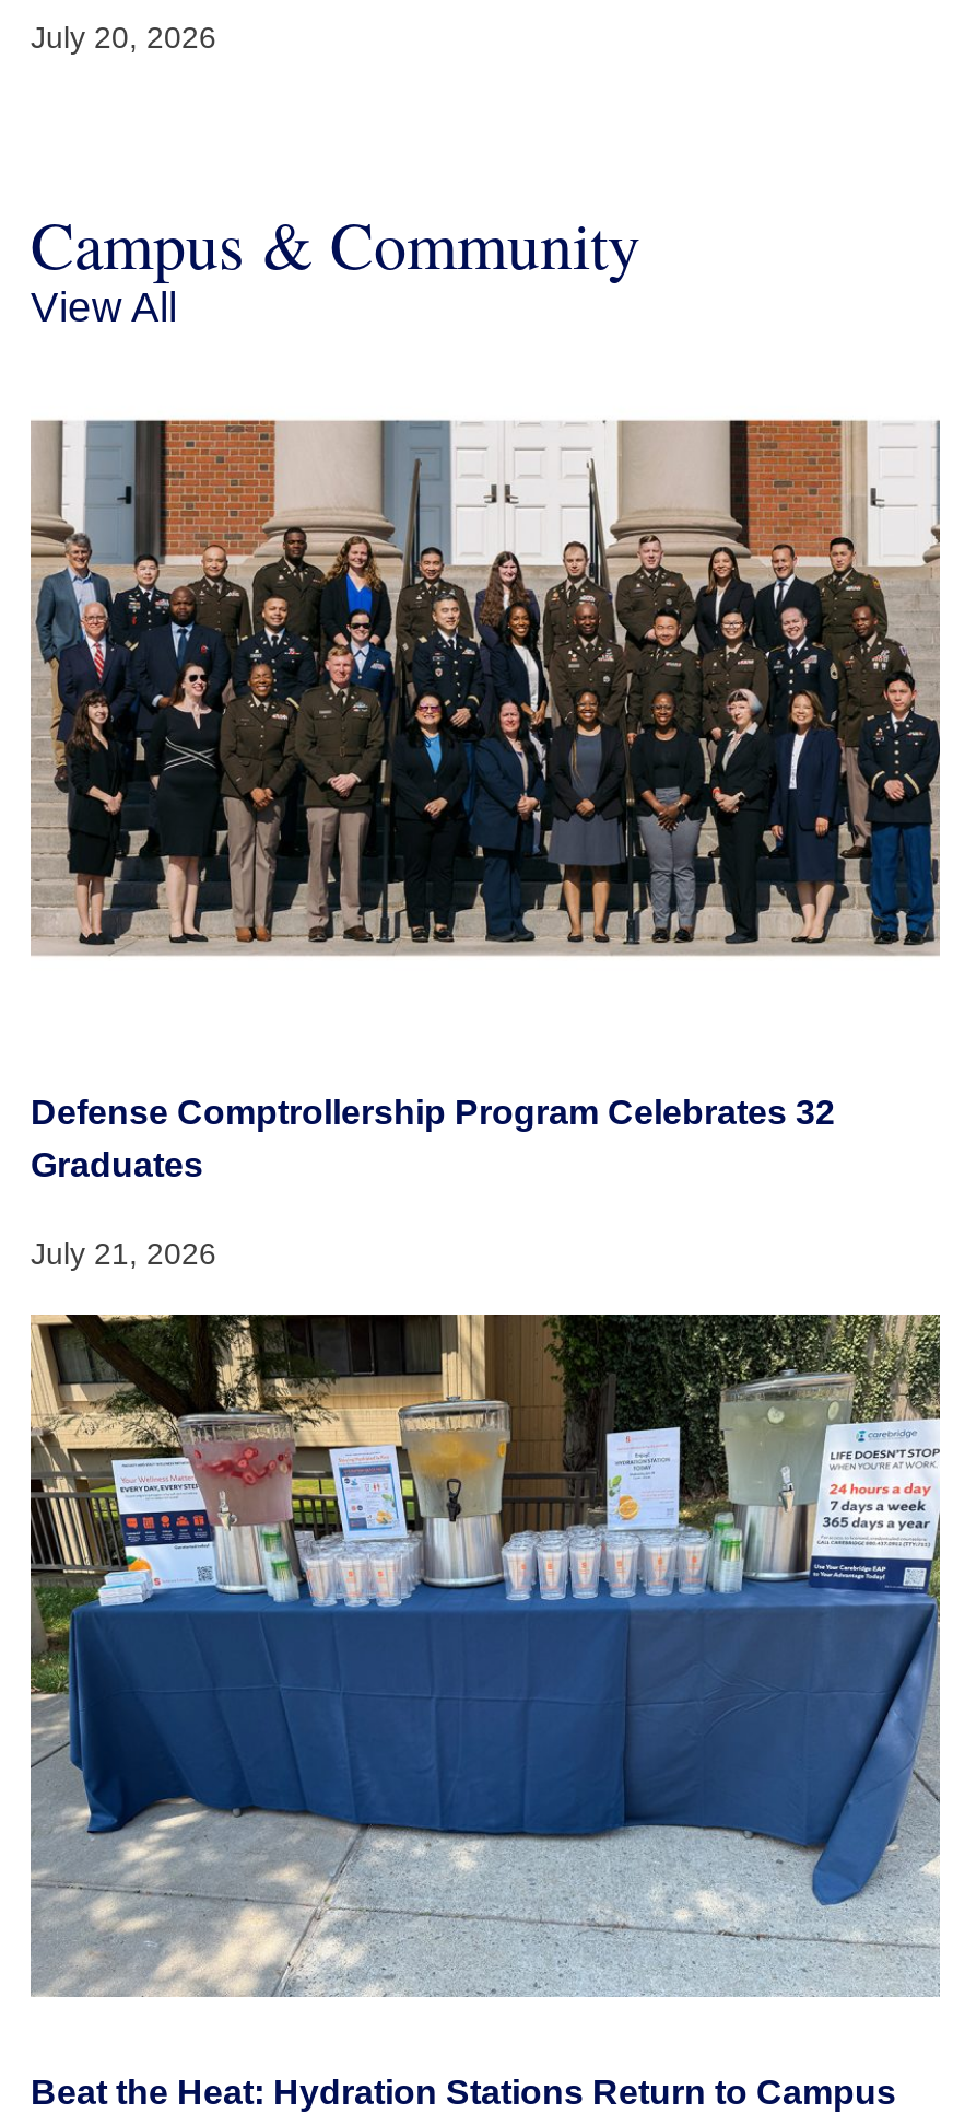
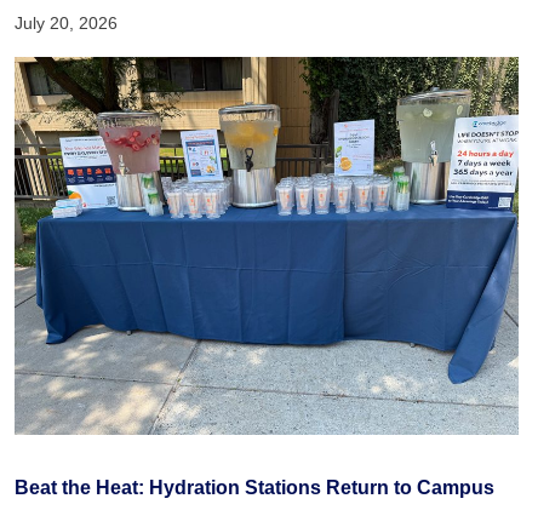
- Campus & Community
- View All

- [image]

- Defense Comptrollership Program Celebrates 32
- Graduates
- July 21, 2026
